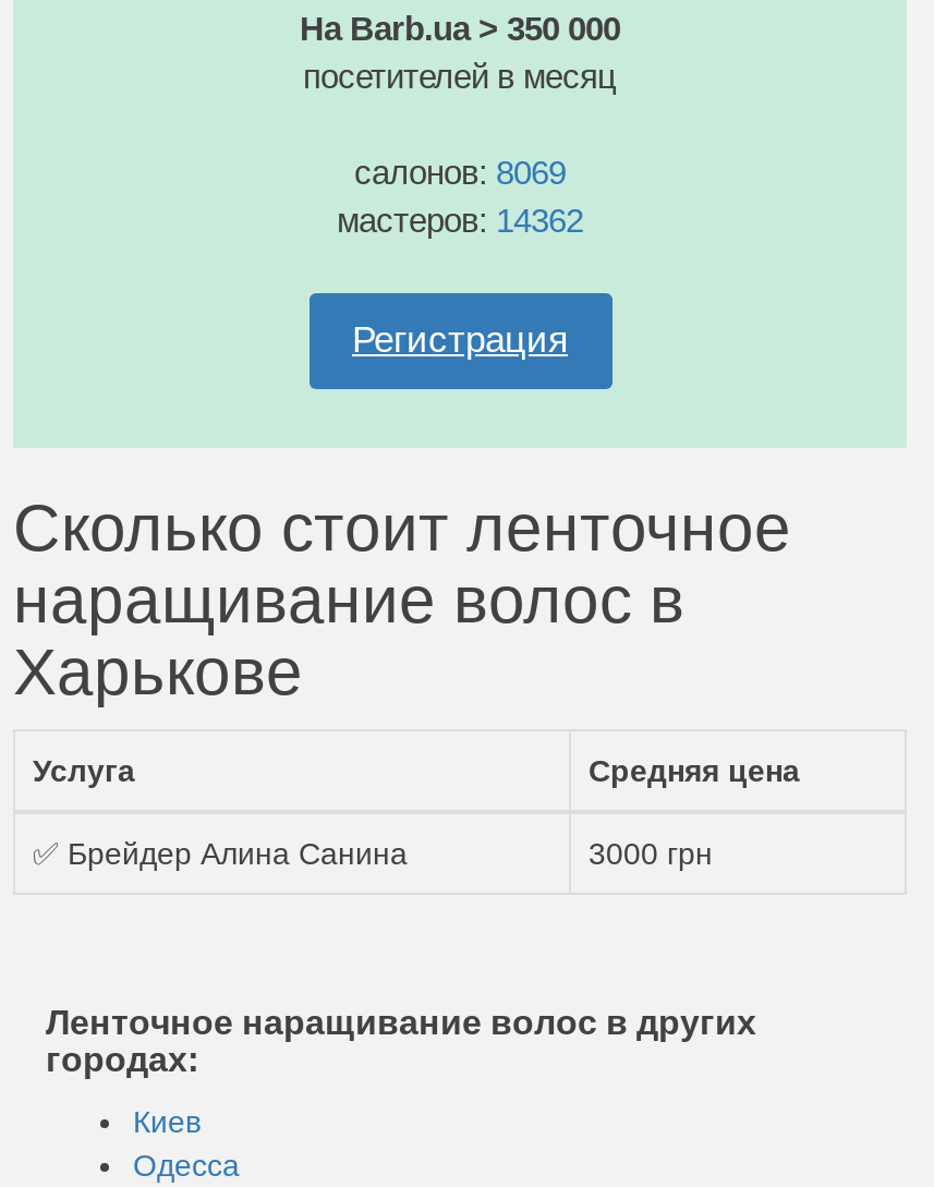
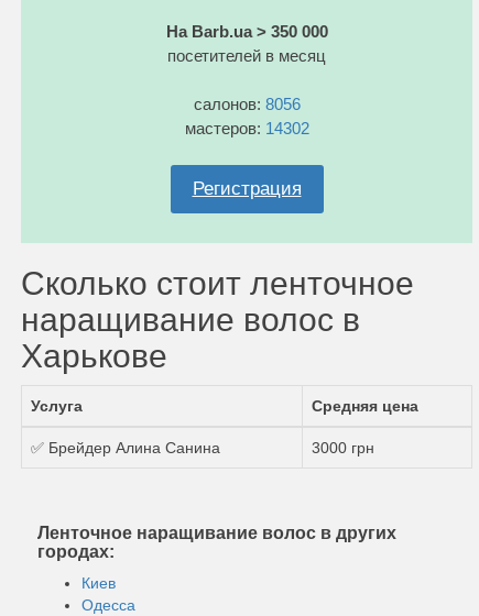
- салонов: 8069
+ салонов: 8056

- мастеров: 14362
+ мастеров: 14302
